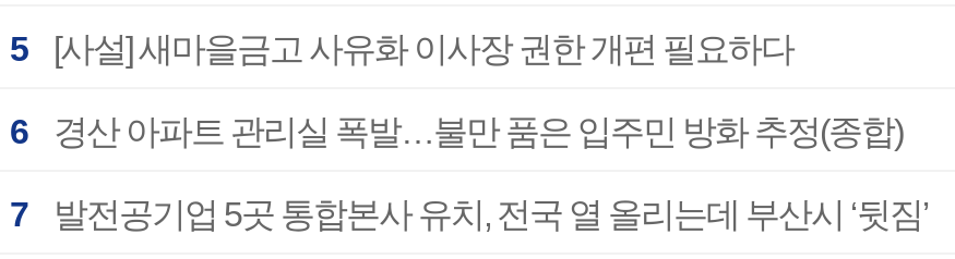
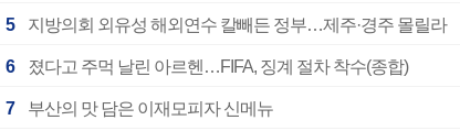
- [사설] 새마을금고 사유화 이사장 권한 개편 필요하다
+ 지방의회 외유성 해외연수 칼빼든 정부…제주·경주 몰릴라

- 경산 아파트 관리실 폭발…불만 품은 입주민 방화 추정(종합)
+ 졌다고 주먹 날린 아르헨…FIFA, 징계 절차 착수(종합)

- 발전공기업 5곳 통합본사 유치, 전국 열 올리는데 부산시 ‘뒷짐’
+ 부산의 맛 담은 이재모피자 신메뉴
